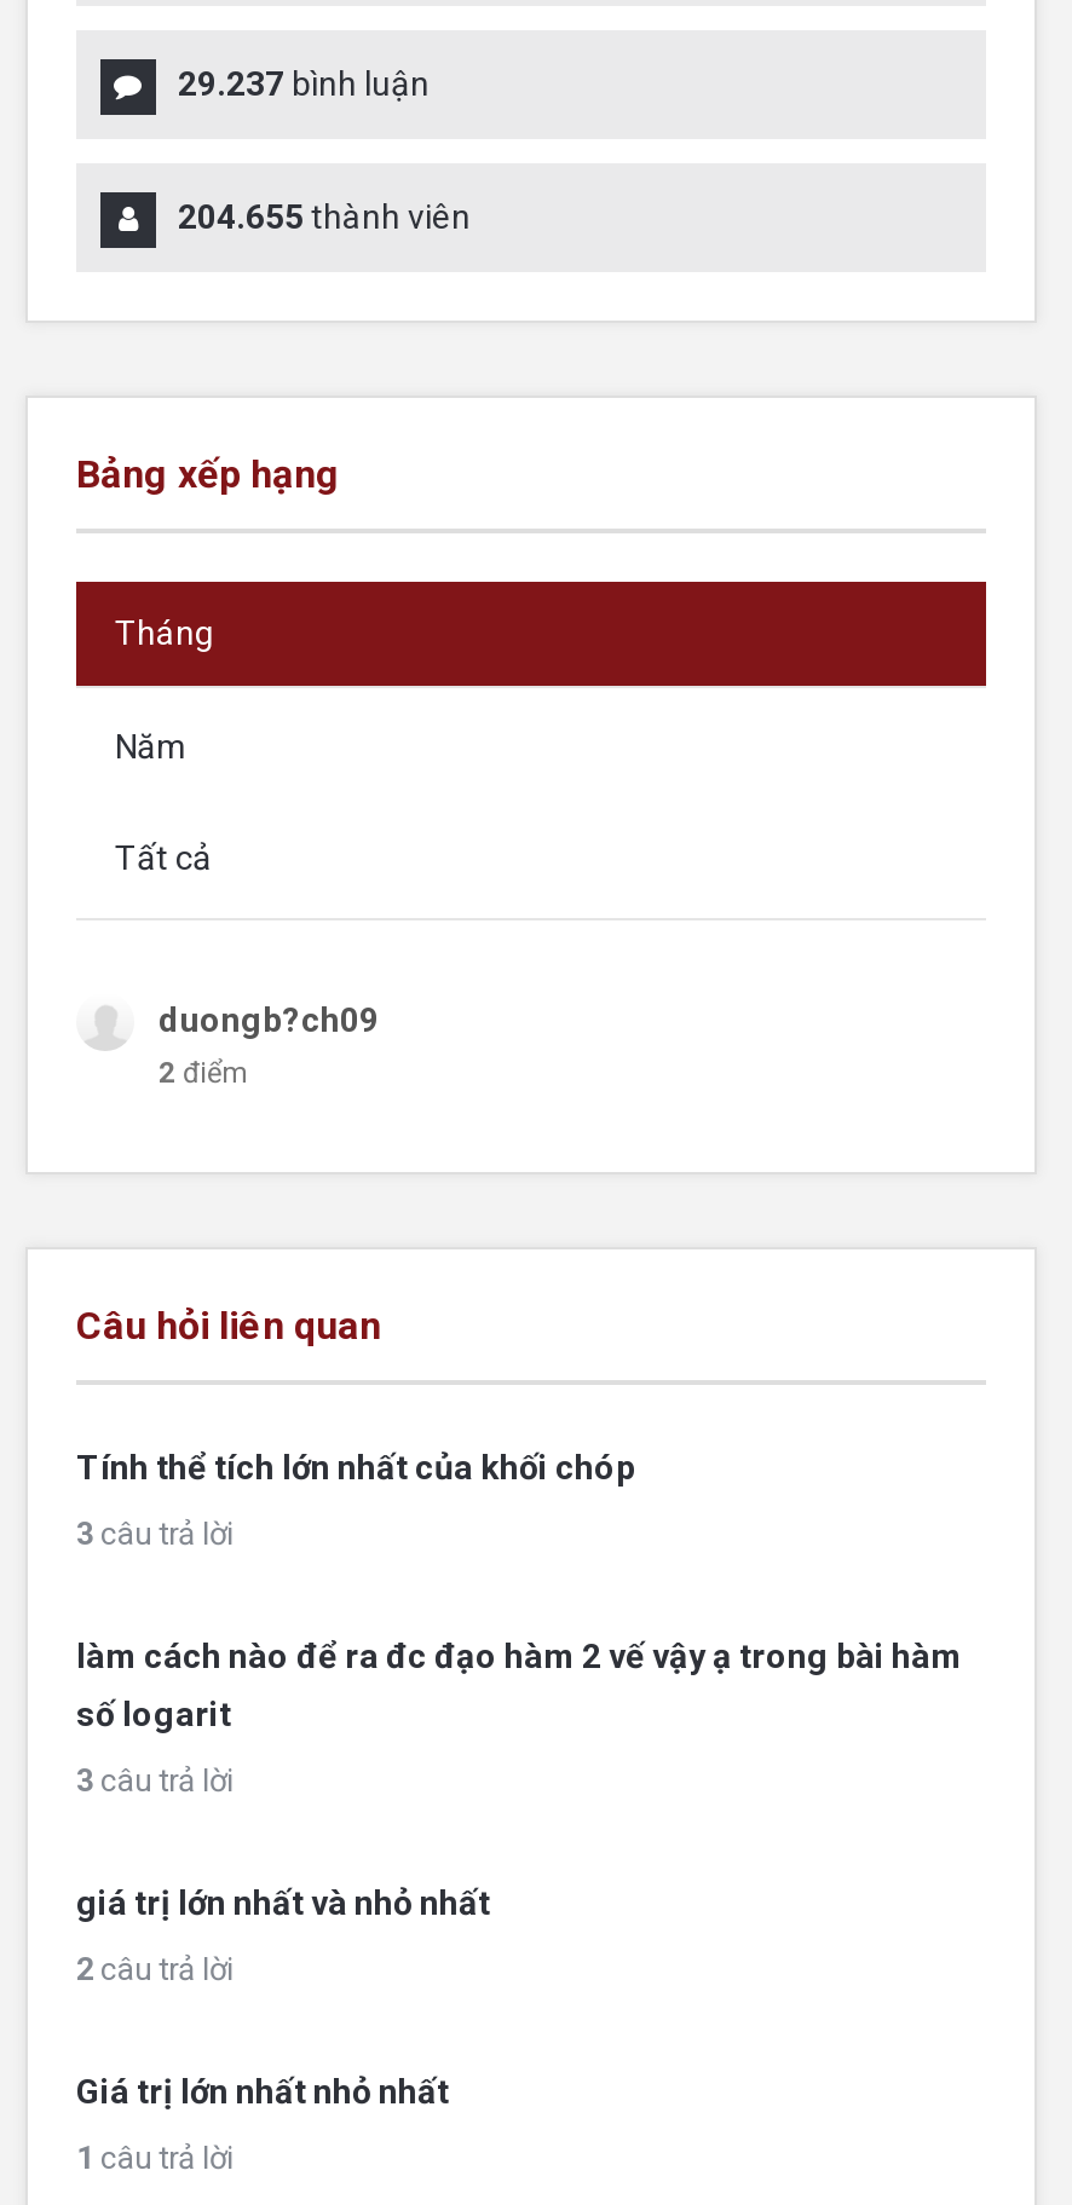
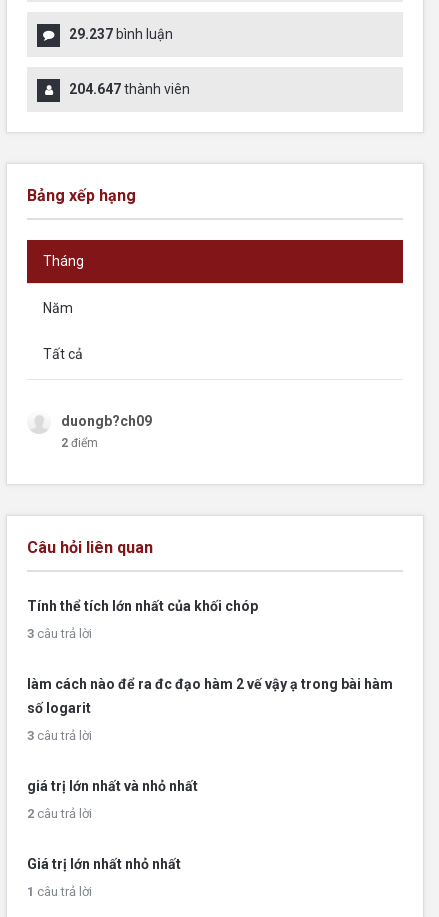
- 204.655 thành viên
+ 204.647 thành viên
